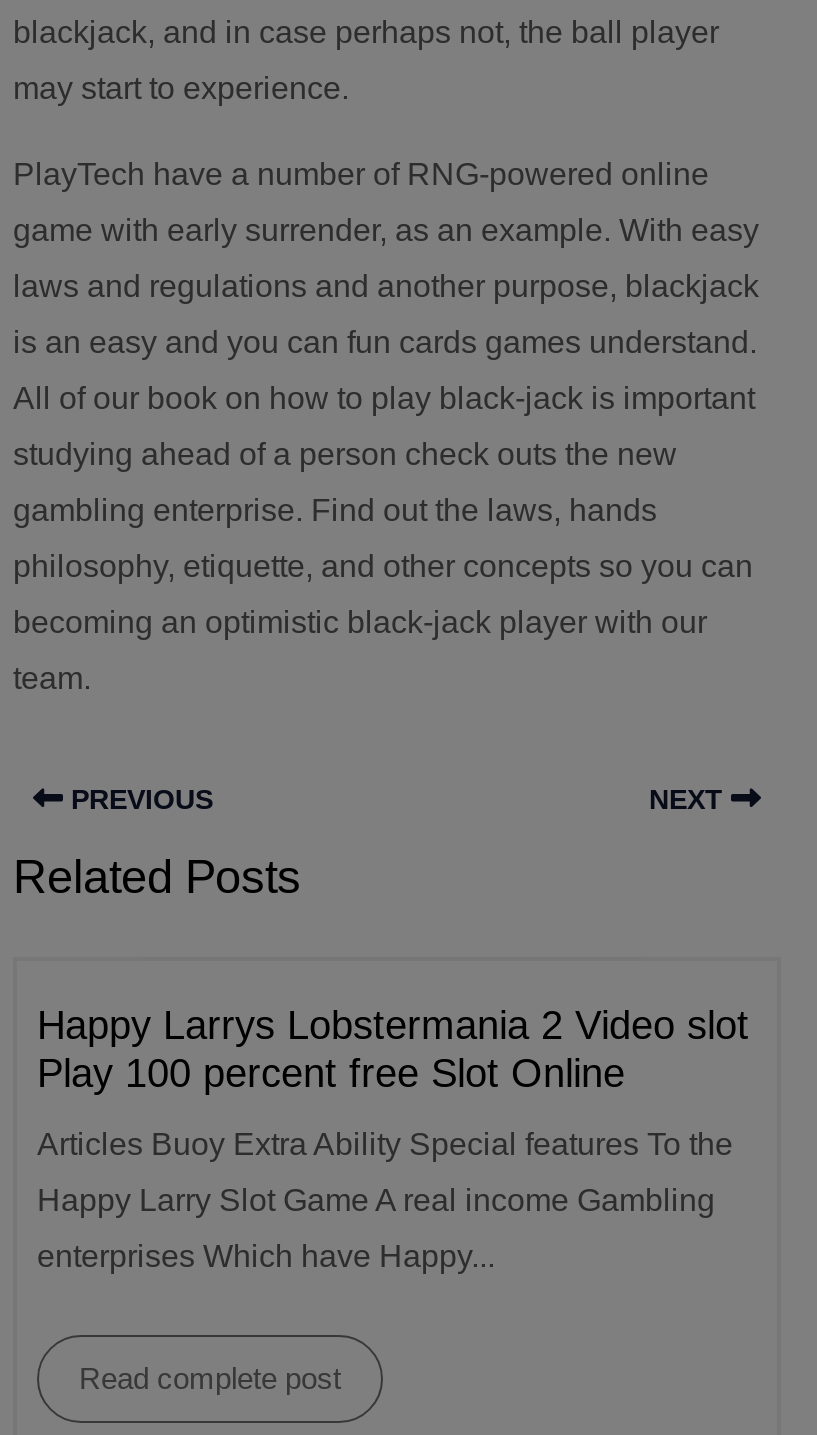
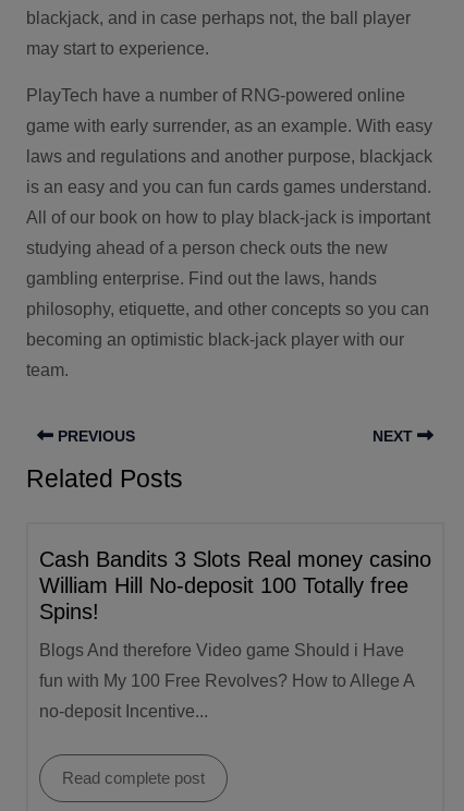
- Happy Larrys Lobstermania 2 Video slot
- Play 100 percent free Slot Online
+ Cash Bandits 3 Slots Real money casino
+ William Hill No-deposit 100 Totally free
+ Spins!

- Articles Buoy Extra Ability Special features To the
+ Blogs And therefore Video game Should i Have

- Happy Larry Slot Game A real income Gambling
+ fun with My 100 Free Revolves? How to Allege A

- enterprises Which have Happy...
+ no-deposit Incentive...
